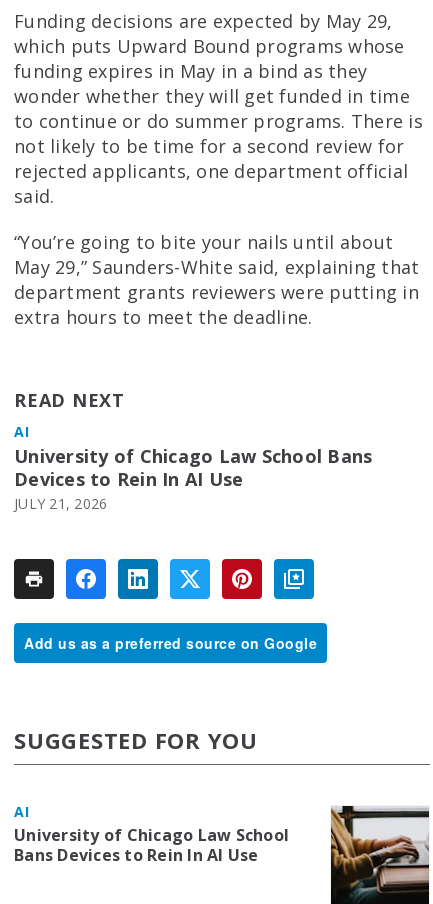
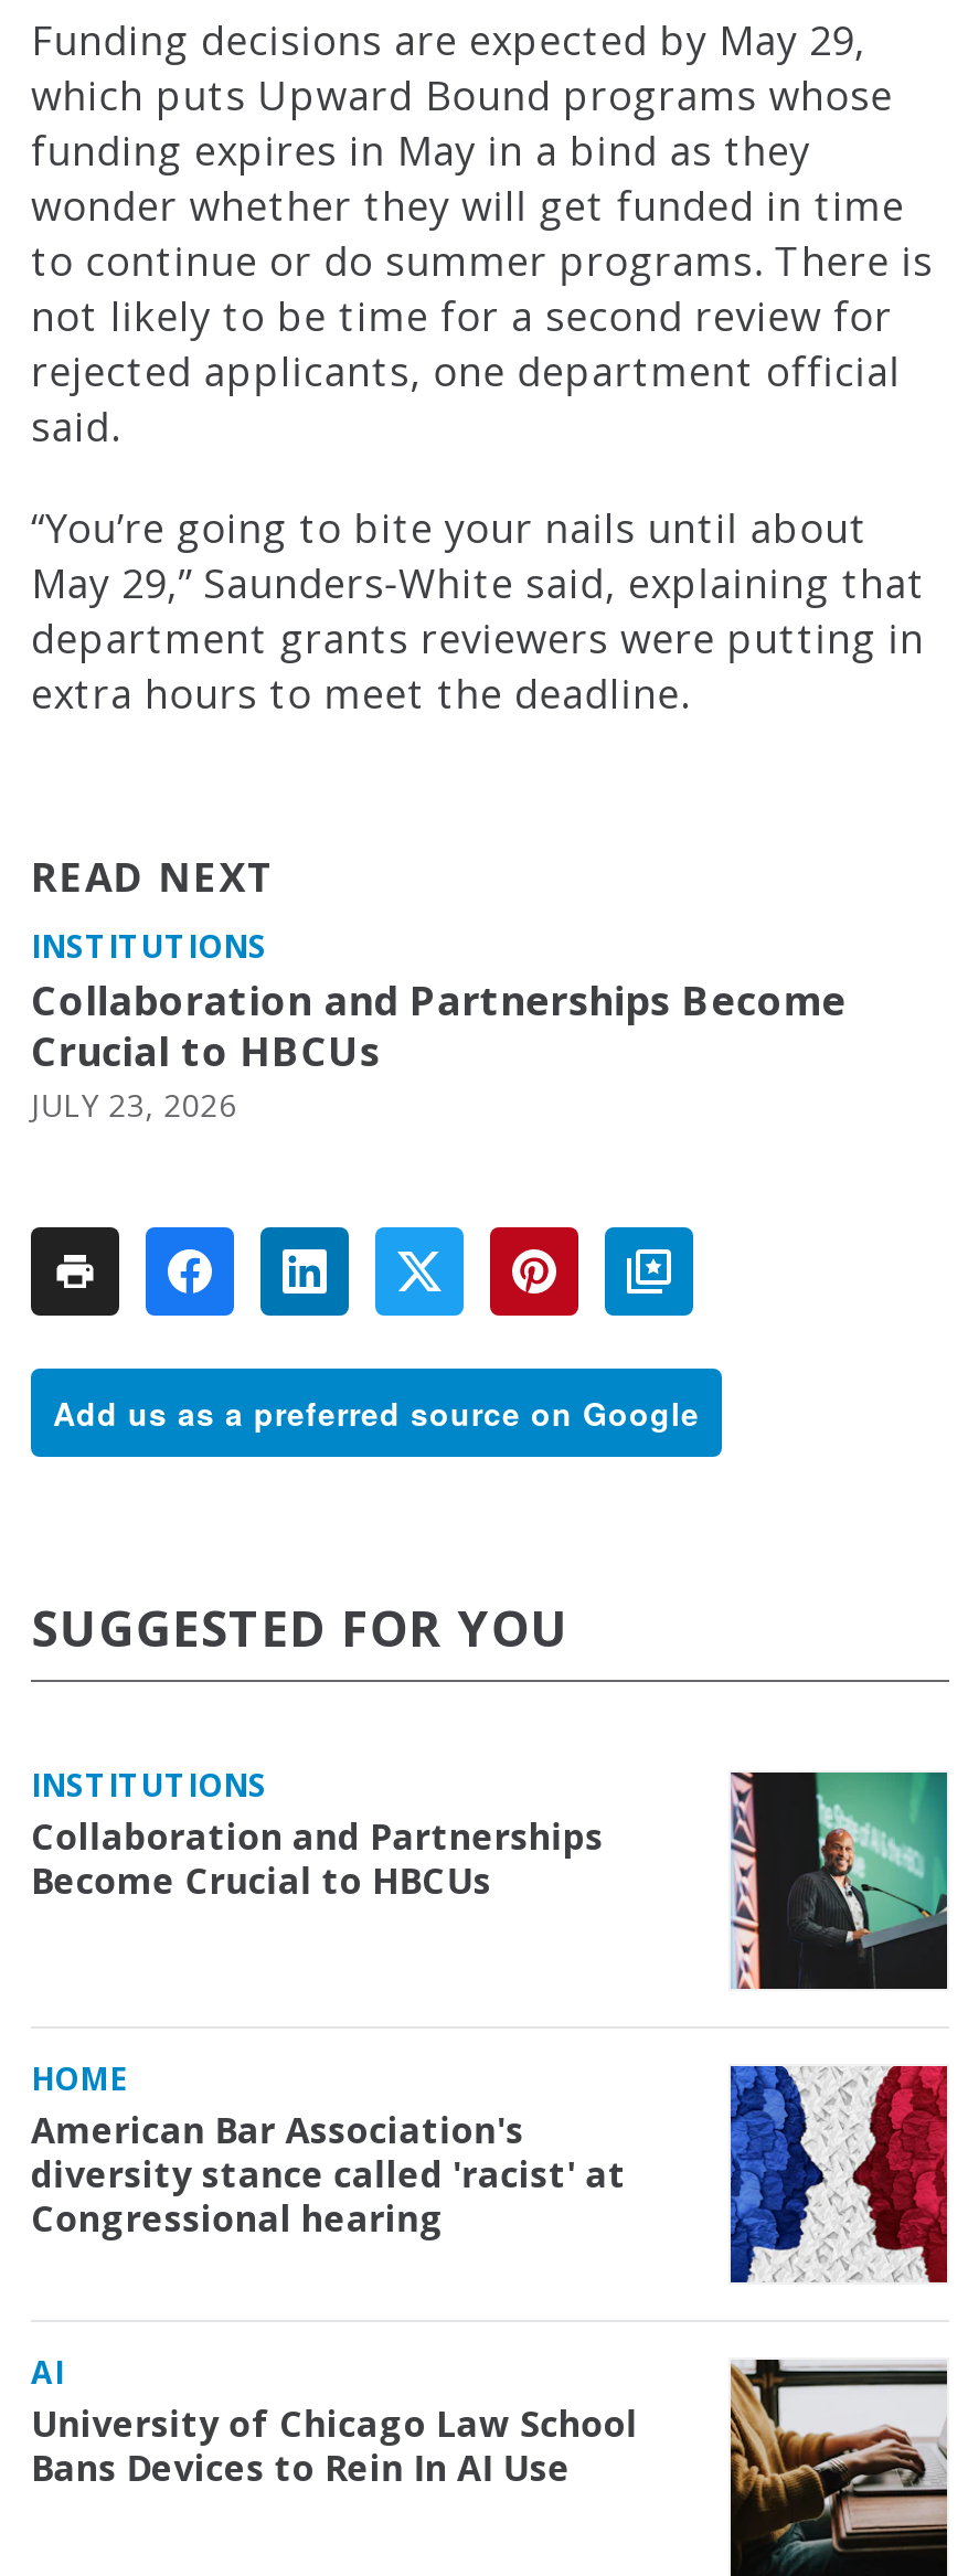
- AI
- University of Chicago Law School Bans
- Devices to Rein In AI Use
- JULY 21, 2026
+ INSTITUTIONS
+ Collaboration and Partnerships Become
+ Crucial to HBCUs
+ JULY 23, 2026

+ INSTITUTIONS
+ Collaboration and Partnerships
+ Become Crucial to HBCUs

+ HOME
+ American Bar Association's
+ diversity stance called 'racist' at
+ Congressional hearing

+ [image]

+ [image]
